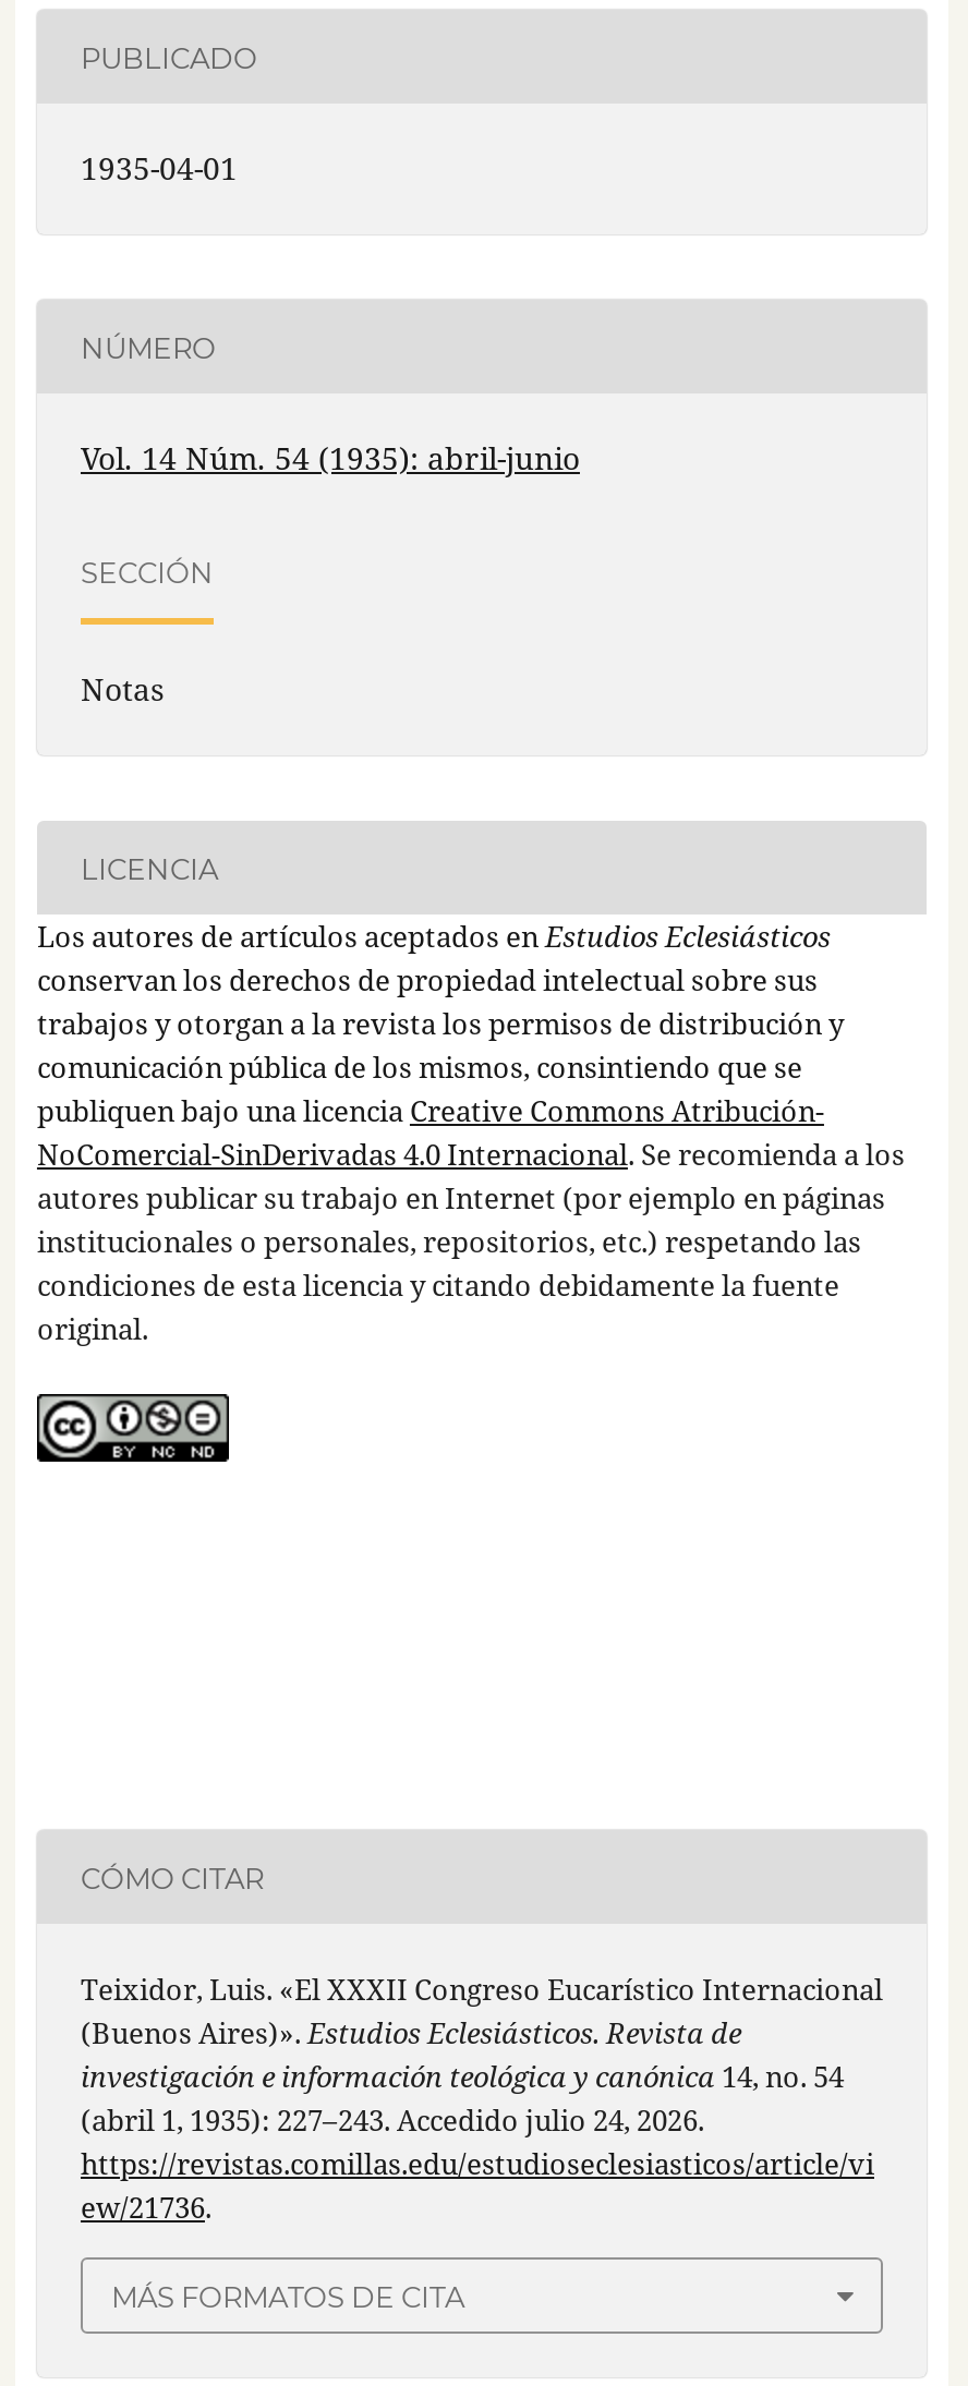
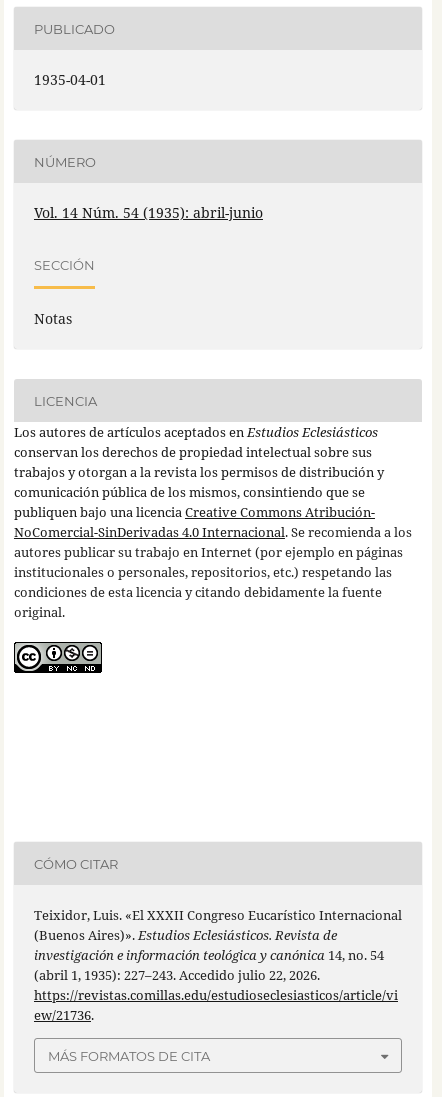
- (abril 1, 1935): 227–243. Accedido julio 24, 2026.
+ (abril 1, 1935): 227–243. Accedido julio 22, 2026.
